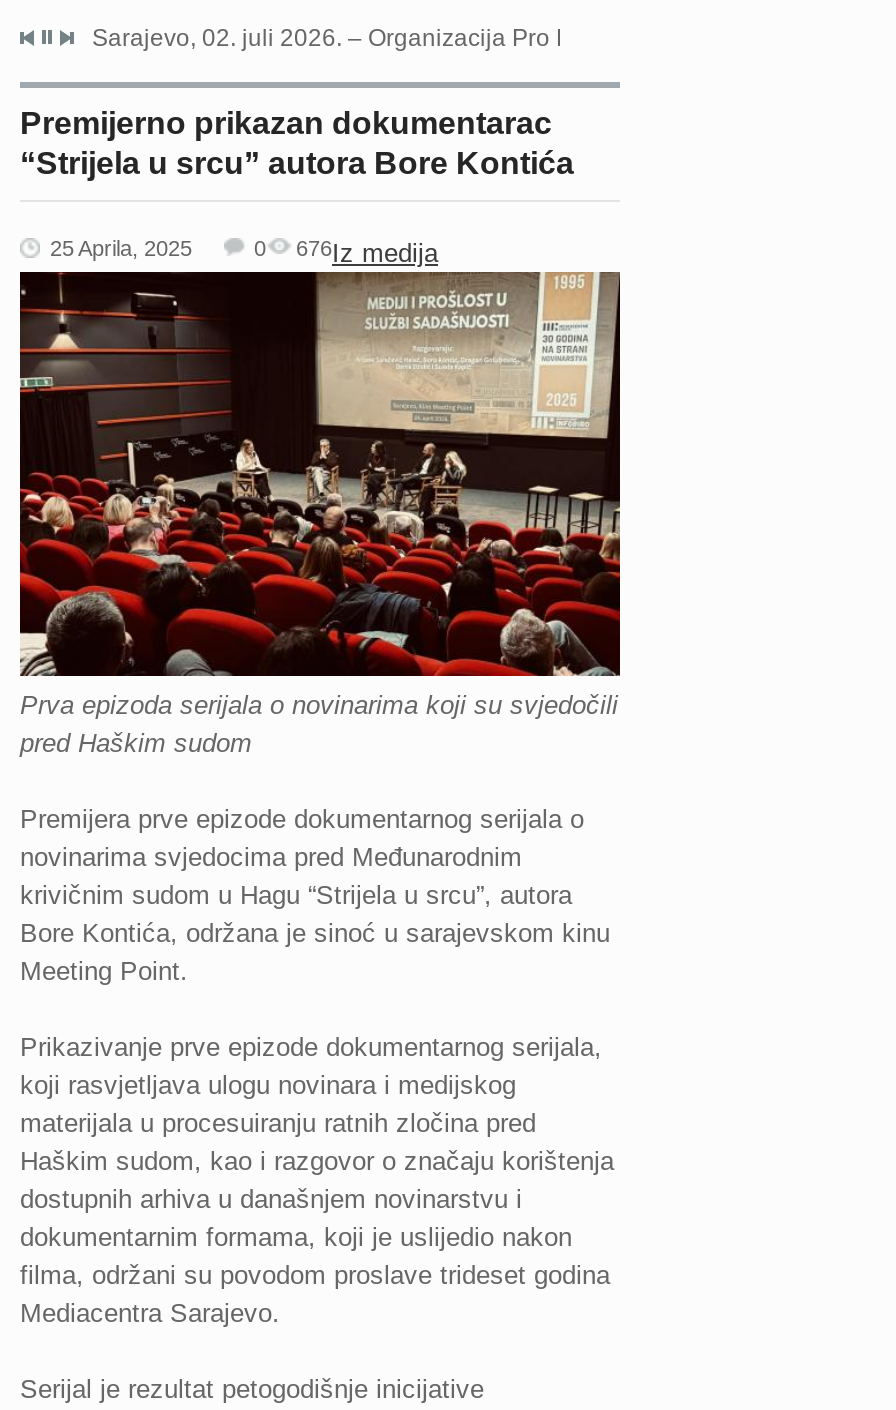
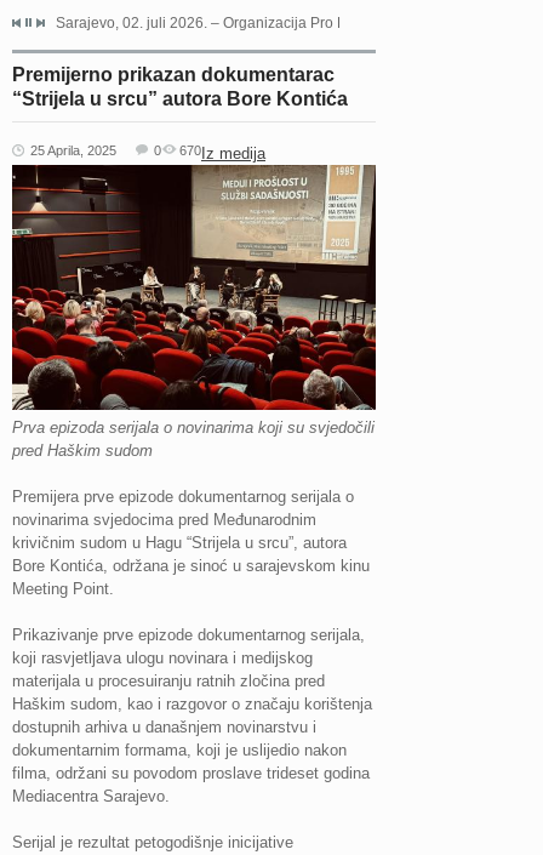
- 0 676 Iz medija
+ 0 670 Iz medija
